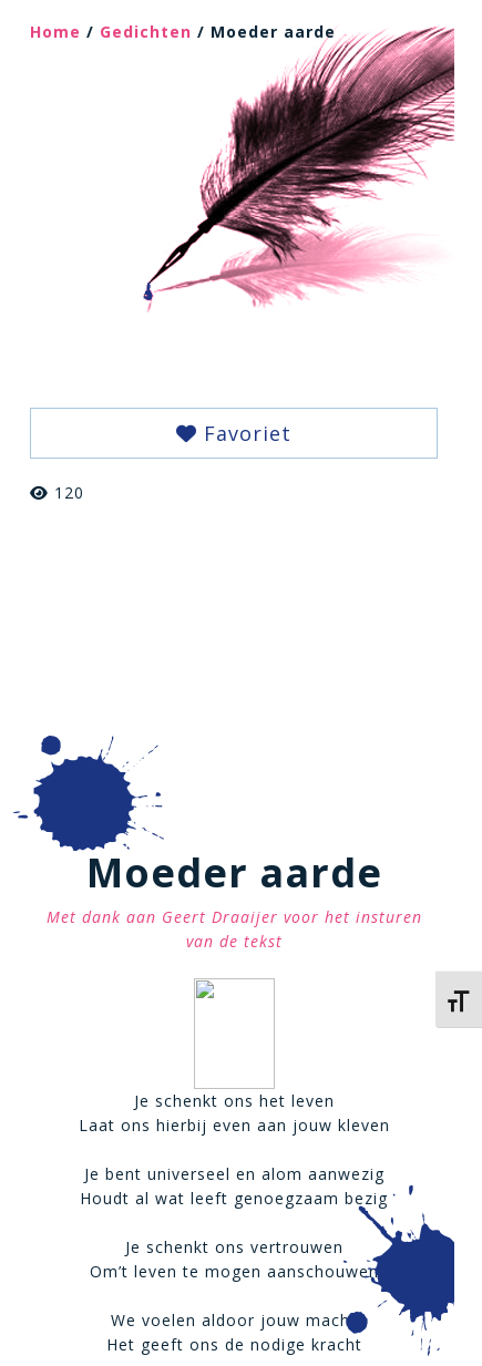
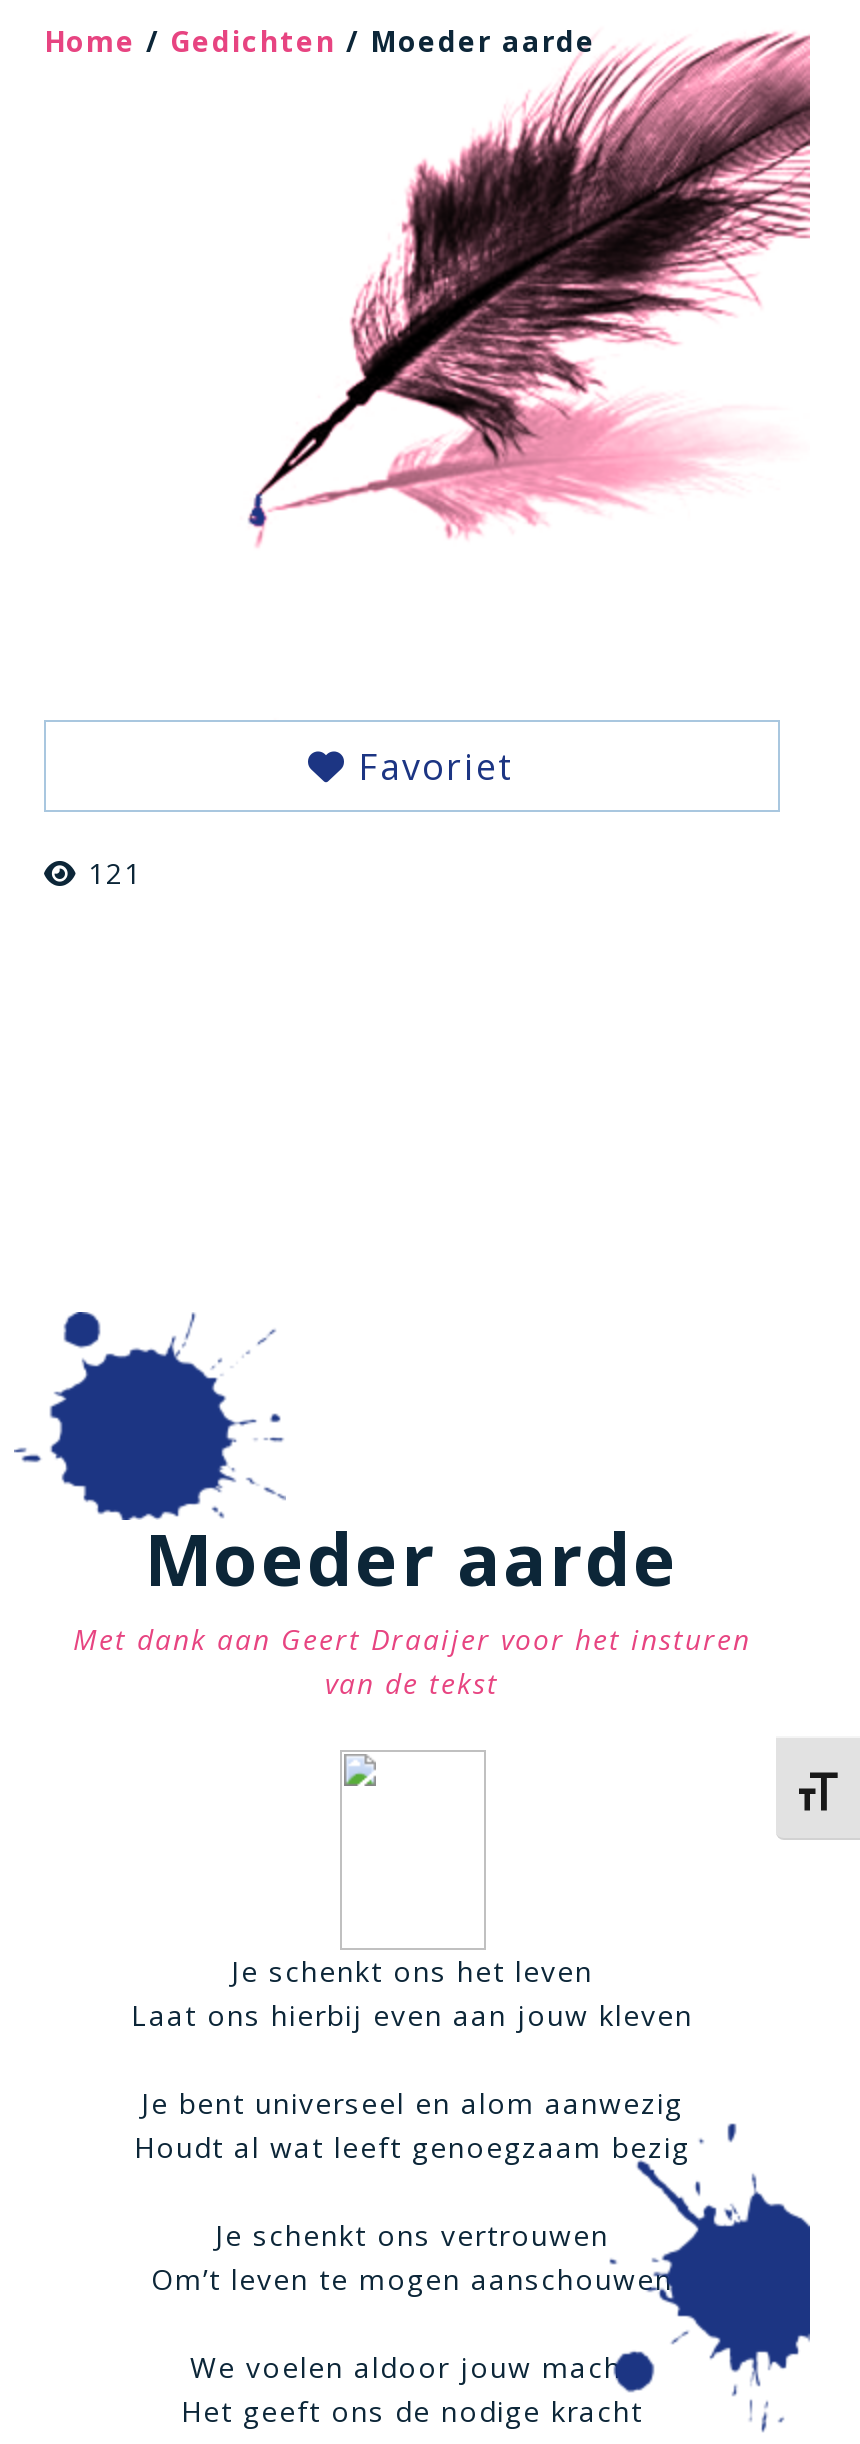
- 120
+ 121
